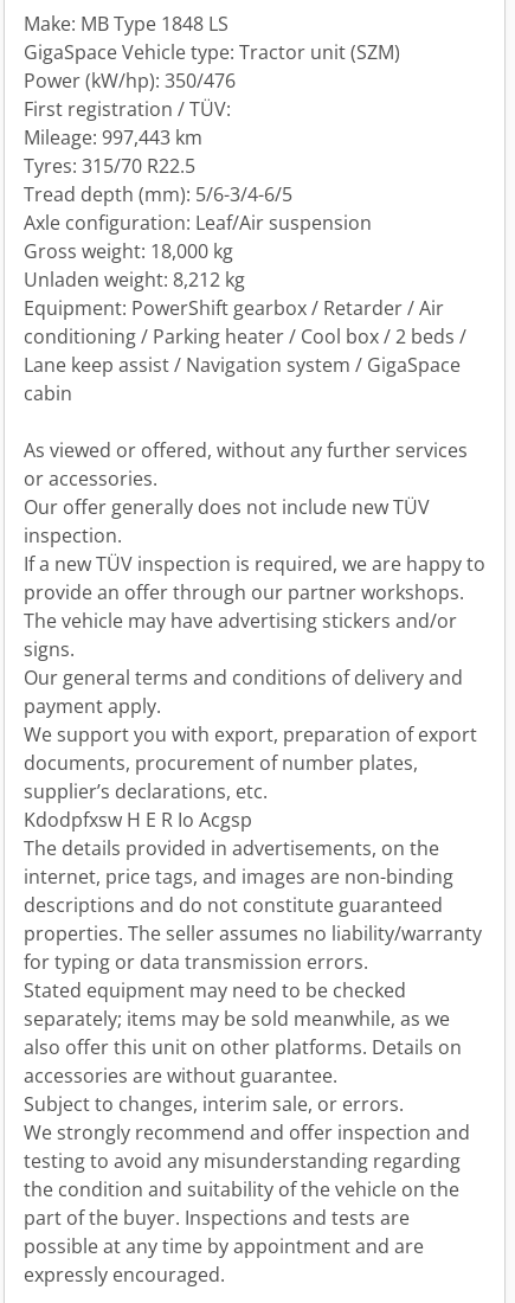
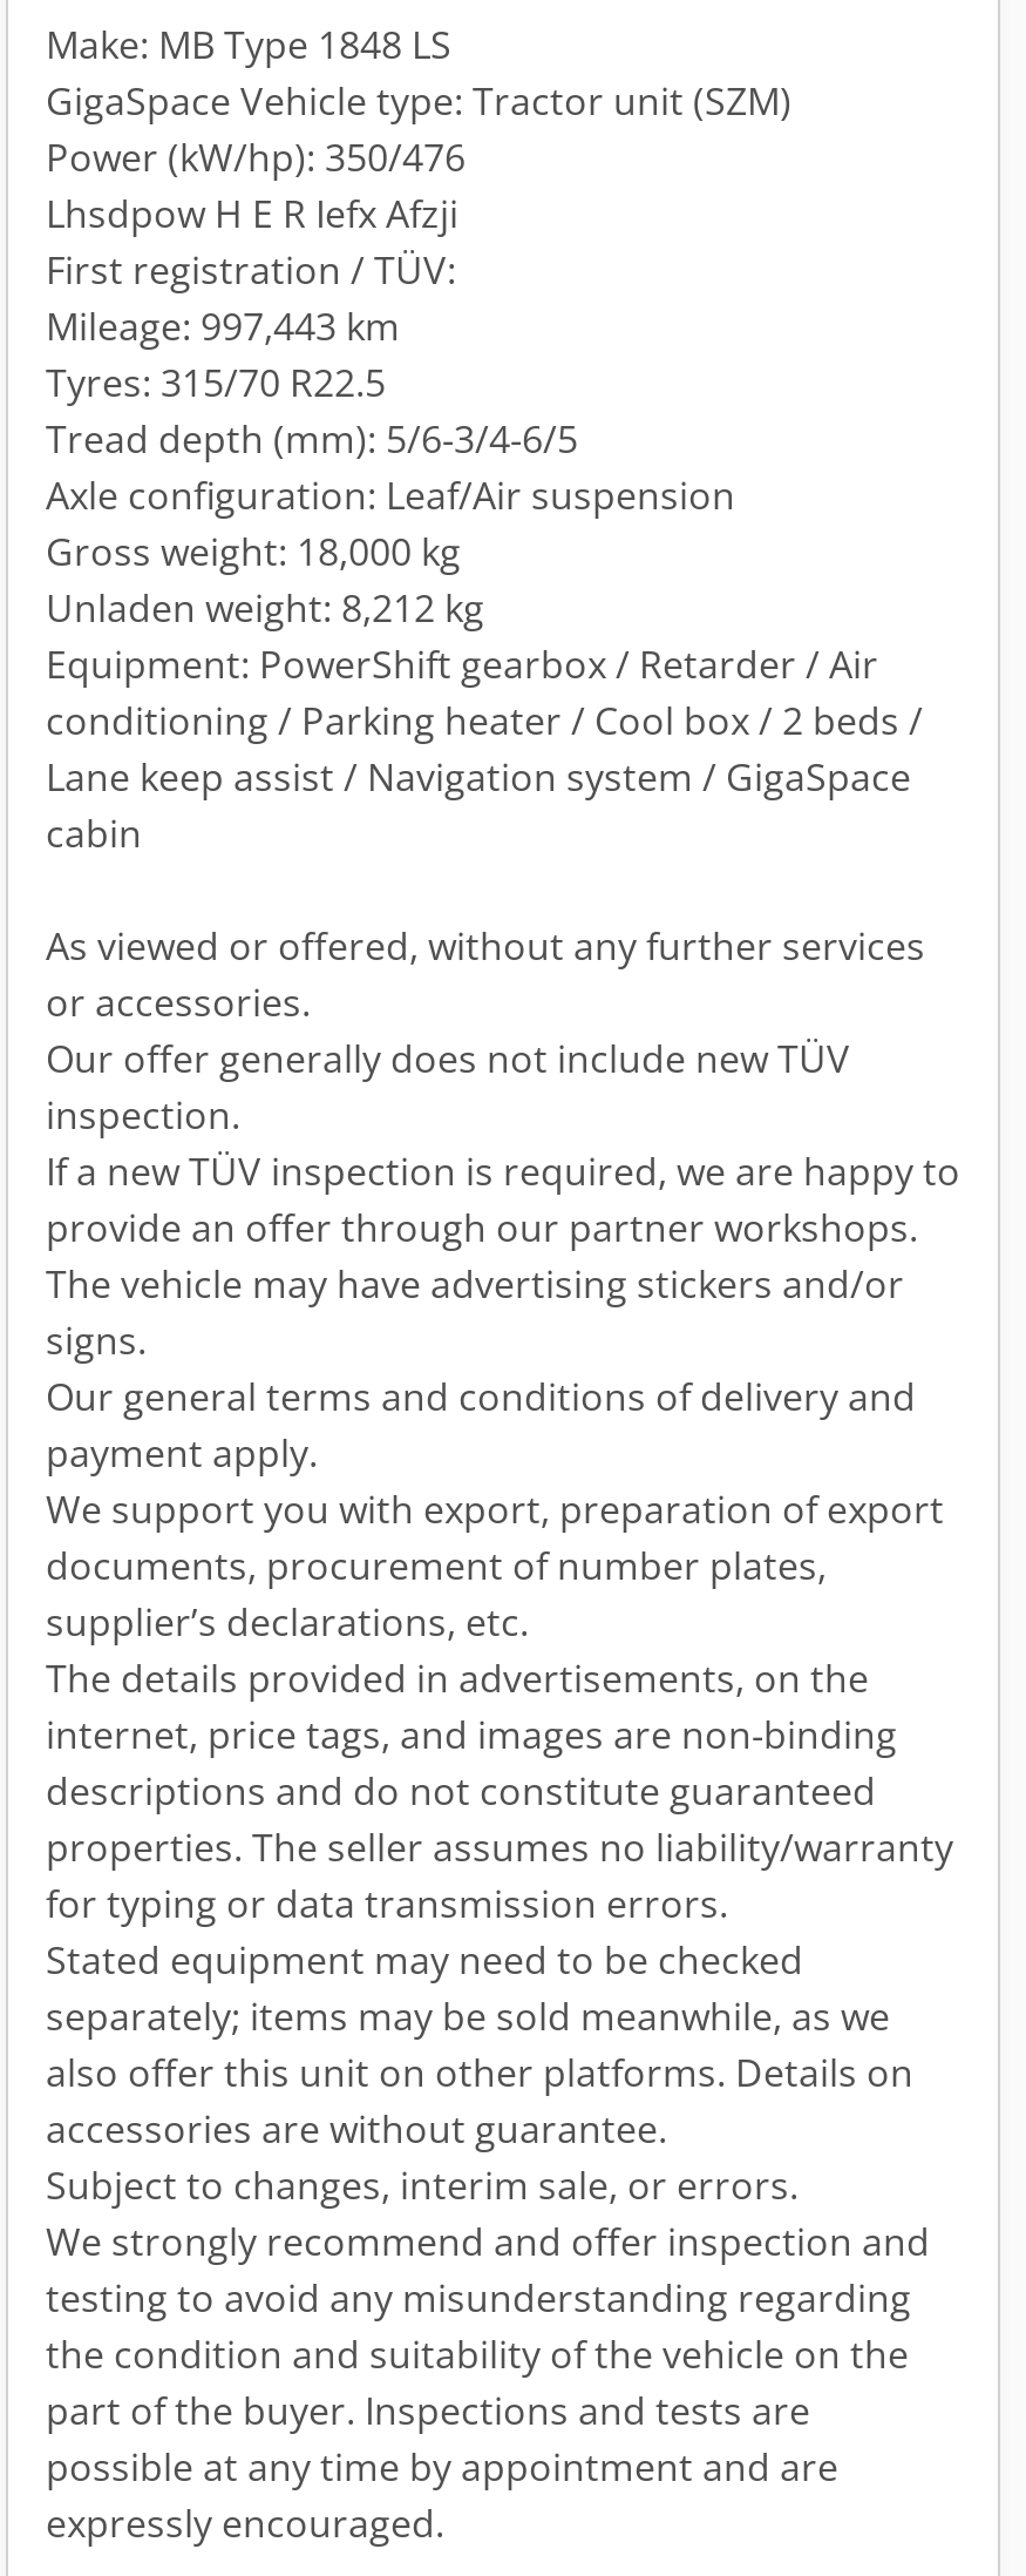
+ Lhsdpow H E R Iefx Afzji

moved down: First registration / TÜV: | Mileage: 997,443 km | Tyres: 315/70 R22.5 | ... | documents, procurement of number plates, | supplier’s declarations, etc.

- Kdodpfxsw H E R Io Acgsp
